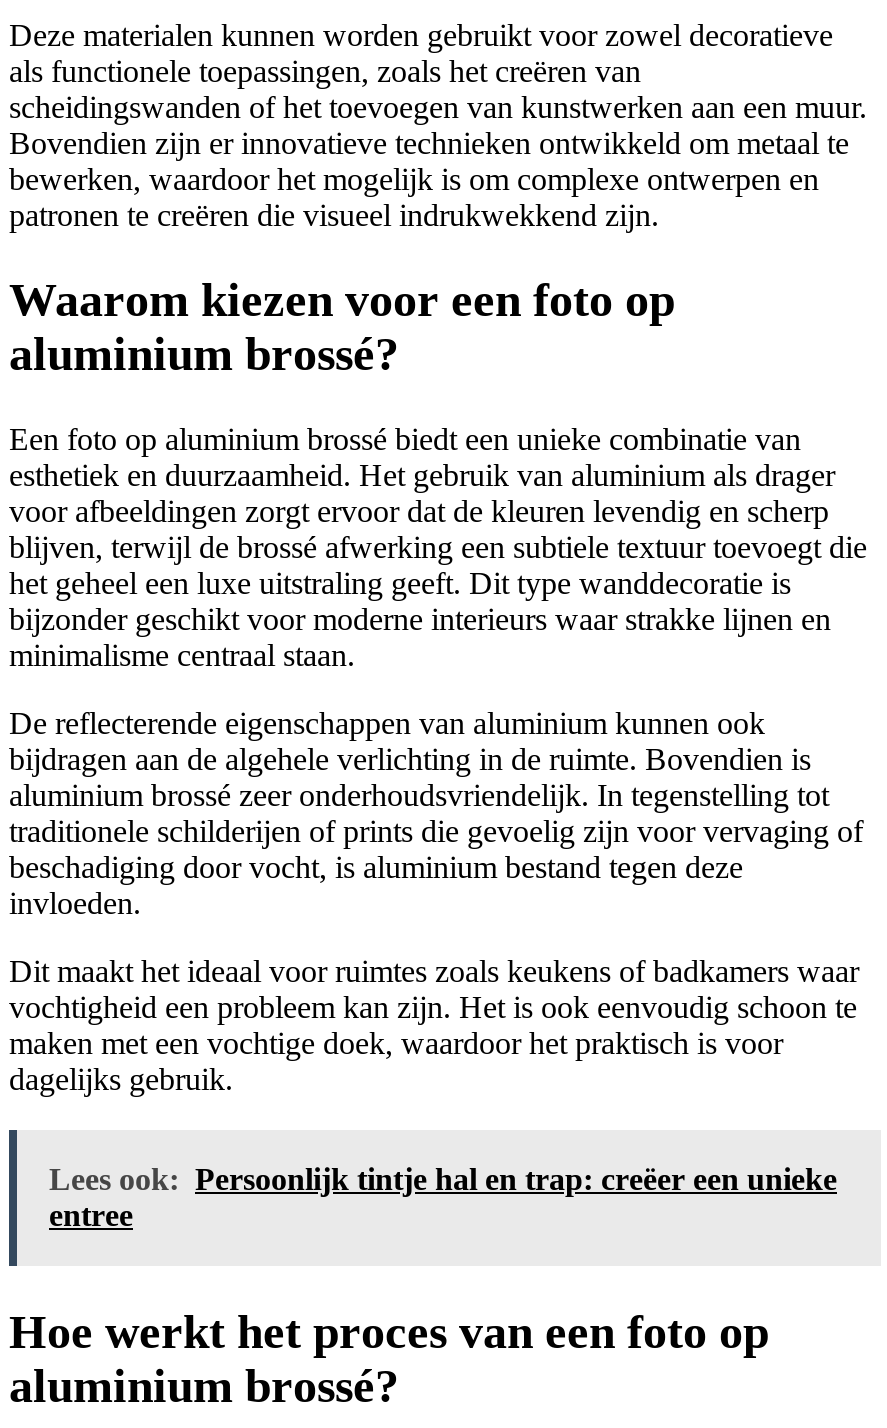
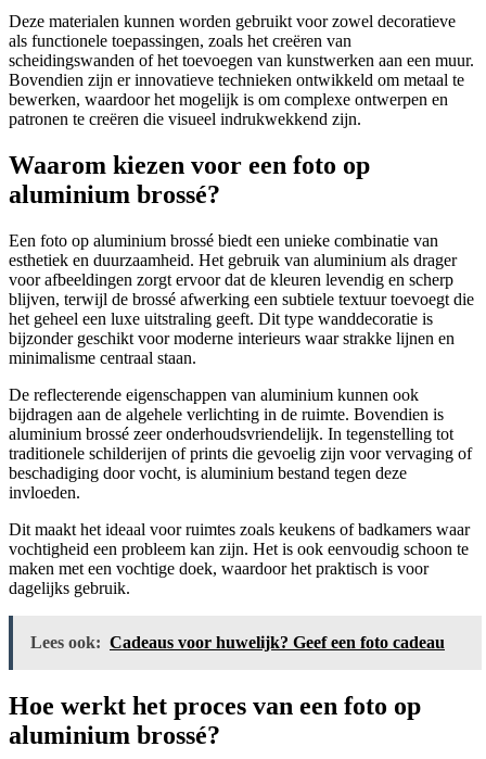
- Lees ook: Persoonlijk tintje hal en trap: creëer een unieke
- entree
+ Lees ook: Cadeaus voor huwelijk? Geef een foto cadeau
